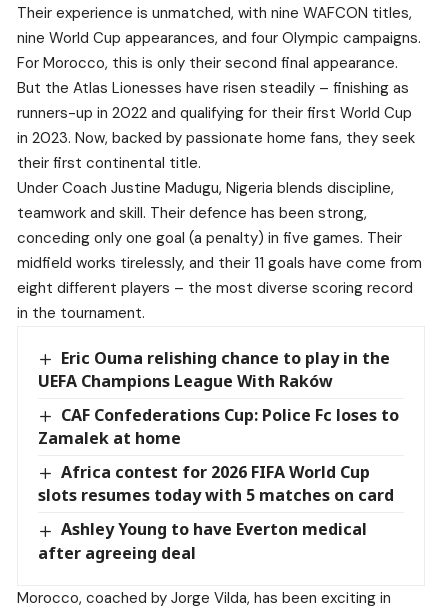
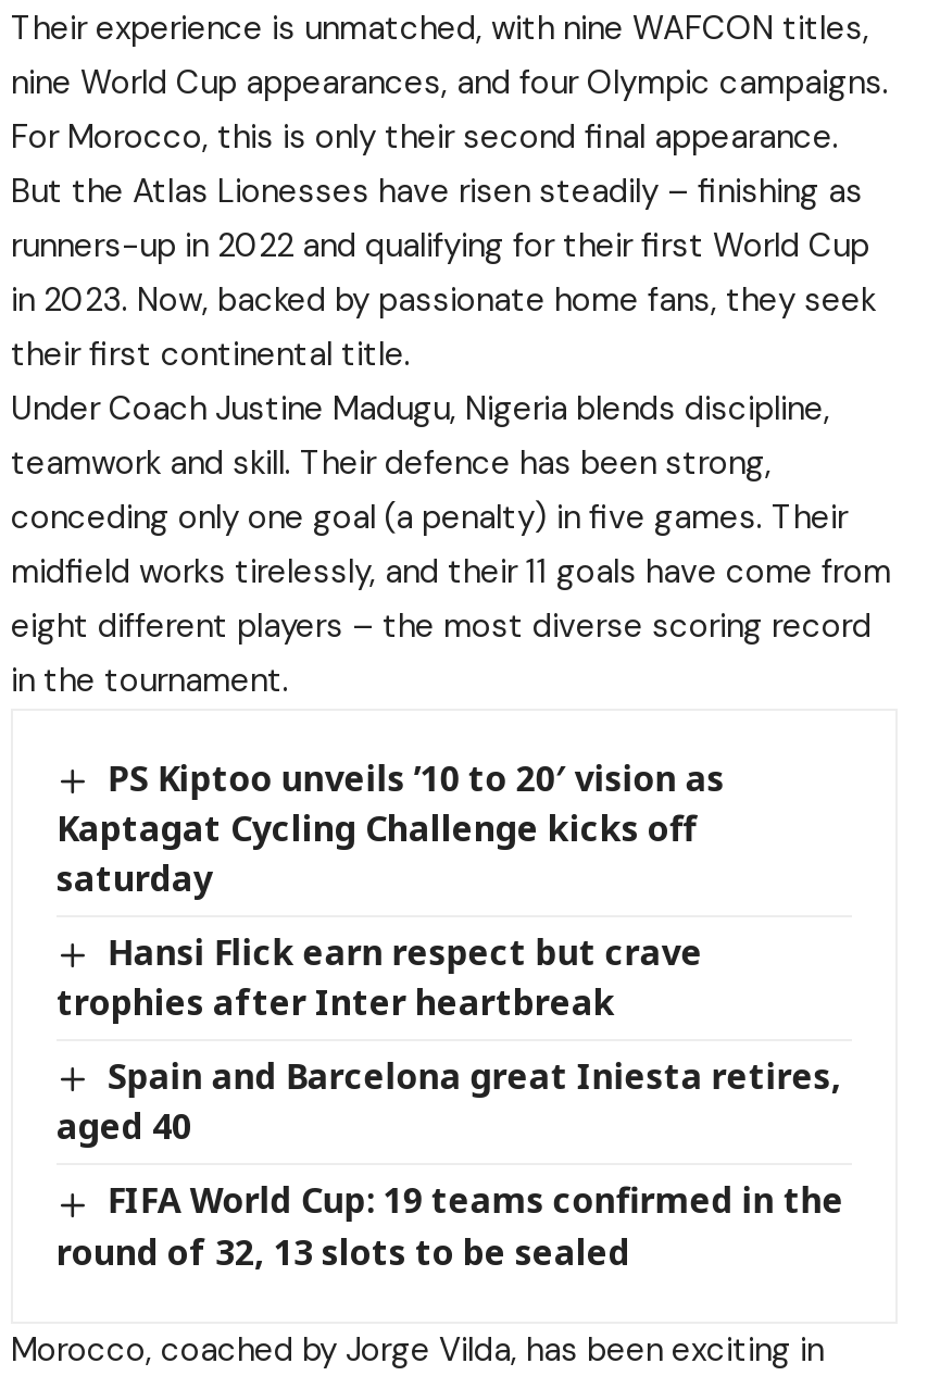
- Eric Ouma relishing chance to play in the
- UEFA Champions League With Raków
+ PS Kiptoo unveils ’10 to 20′ vision as
+ Kaptagat Cycling Challenge kicks off
+ saturday

- CAF Confederations Cup: Police Fc loses to
- Zamalek at home
+ Hansi Flick earn respect but crave
+ trophies after Inter heartbreak

- Africa contest for 2026 FIFA World Cup
- slots resumes today with 5 matches on card
+ Spain and Barcelona great Iniesta retires,
+ aged 40

- Ashley Young to have Everton medical
- after agreeing deal
+ FIFA World Cup: 19 teams confirmed in the
+ round of 32, 13 slots to be sealed
